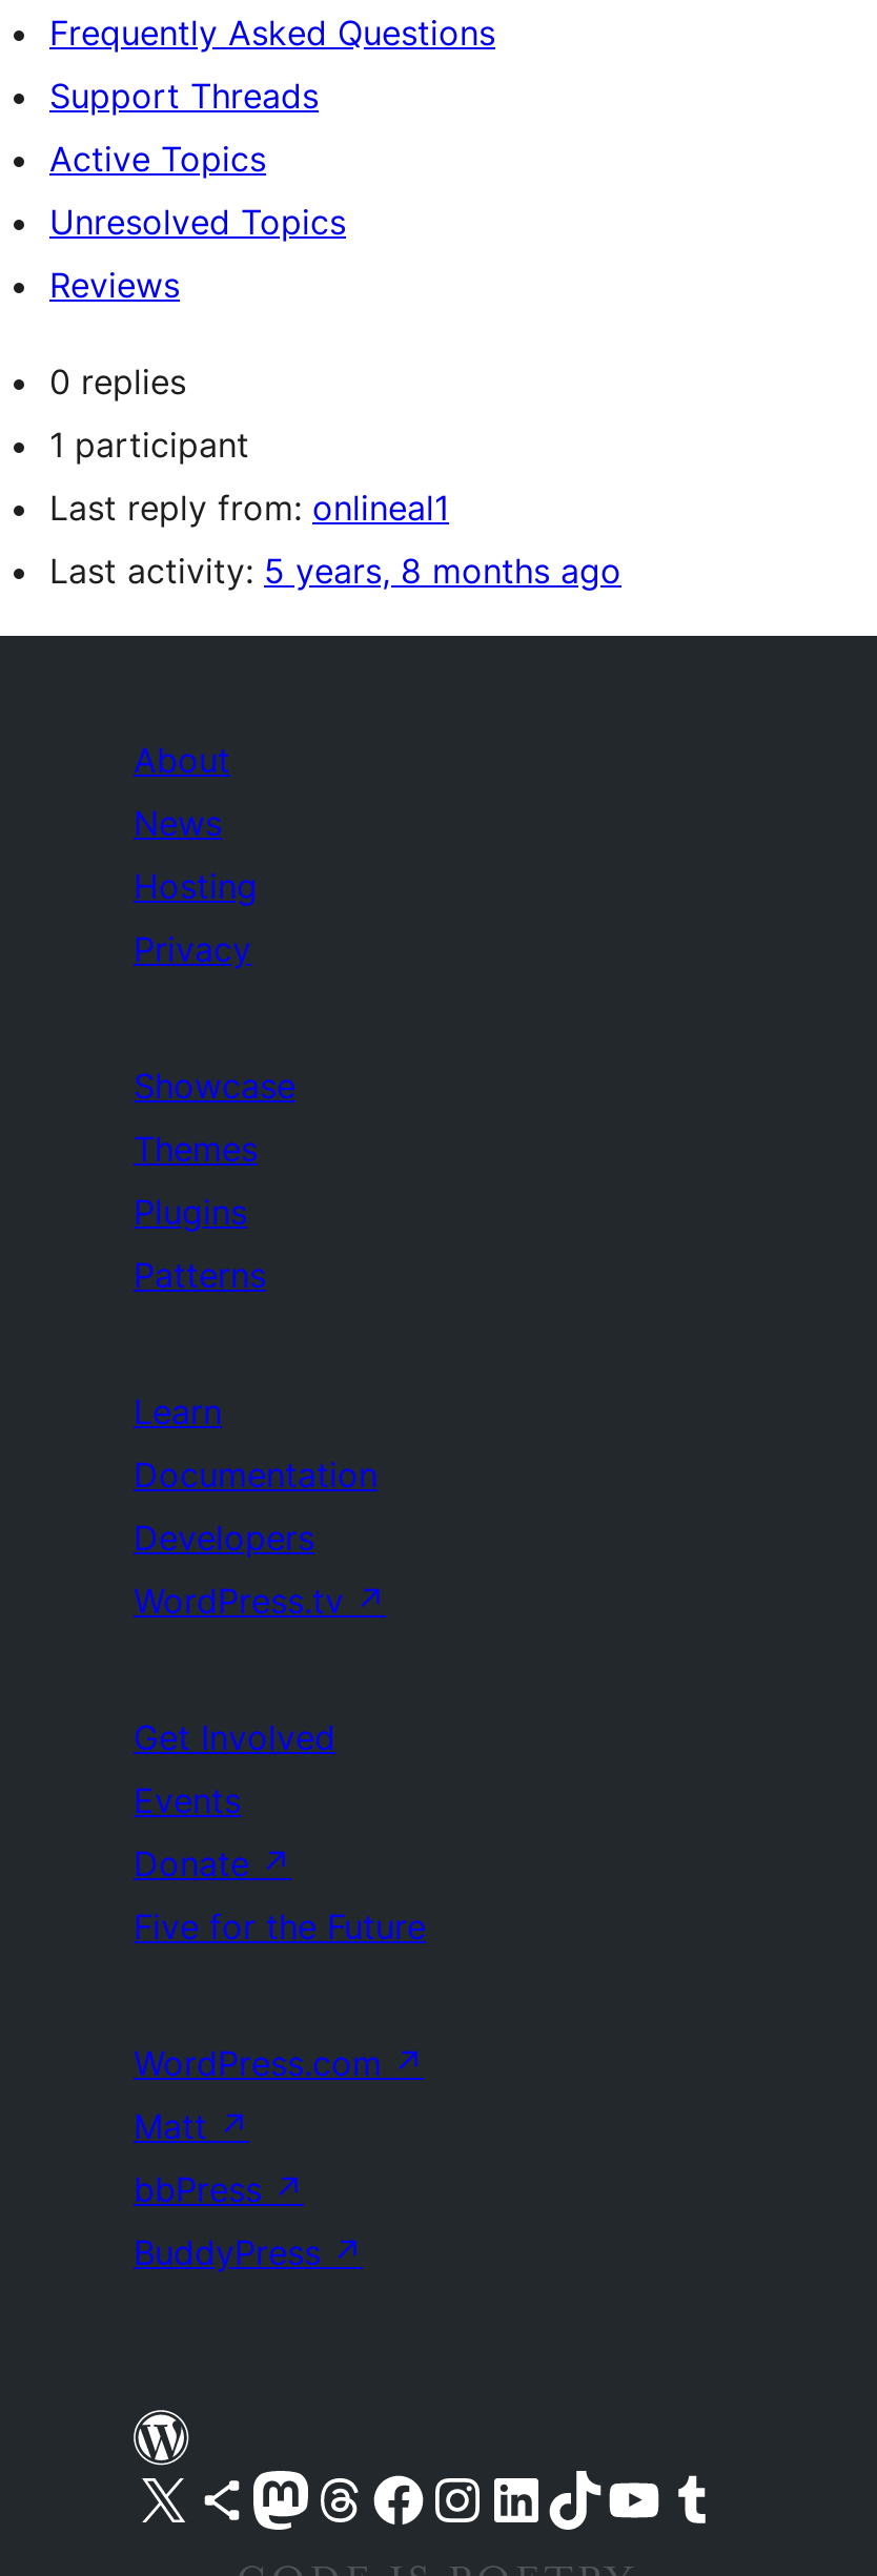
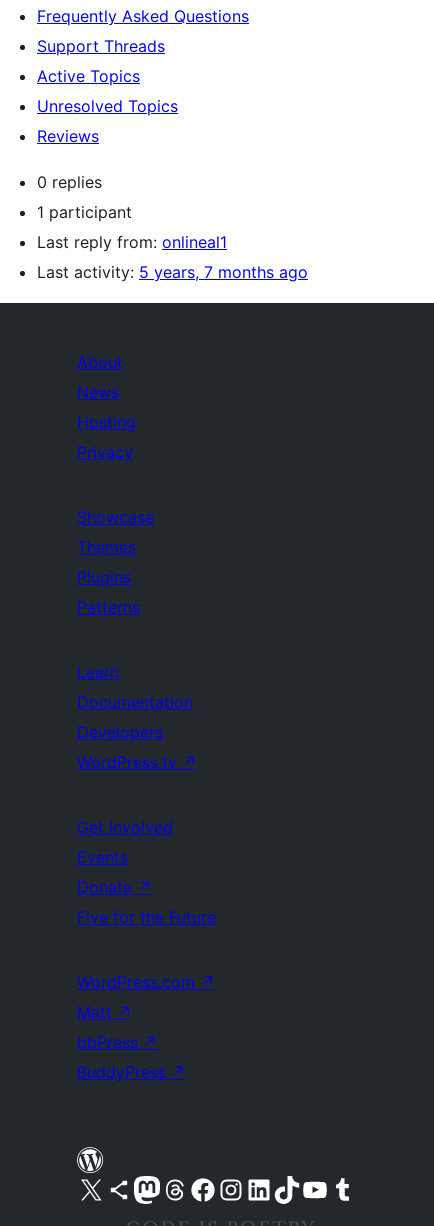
- Last activity: 5 years, 8 months ago
+ Last activity: 5 years, 7 months ago
